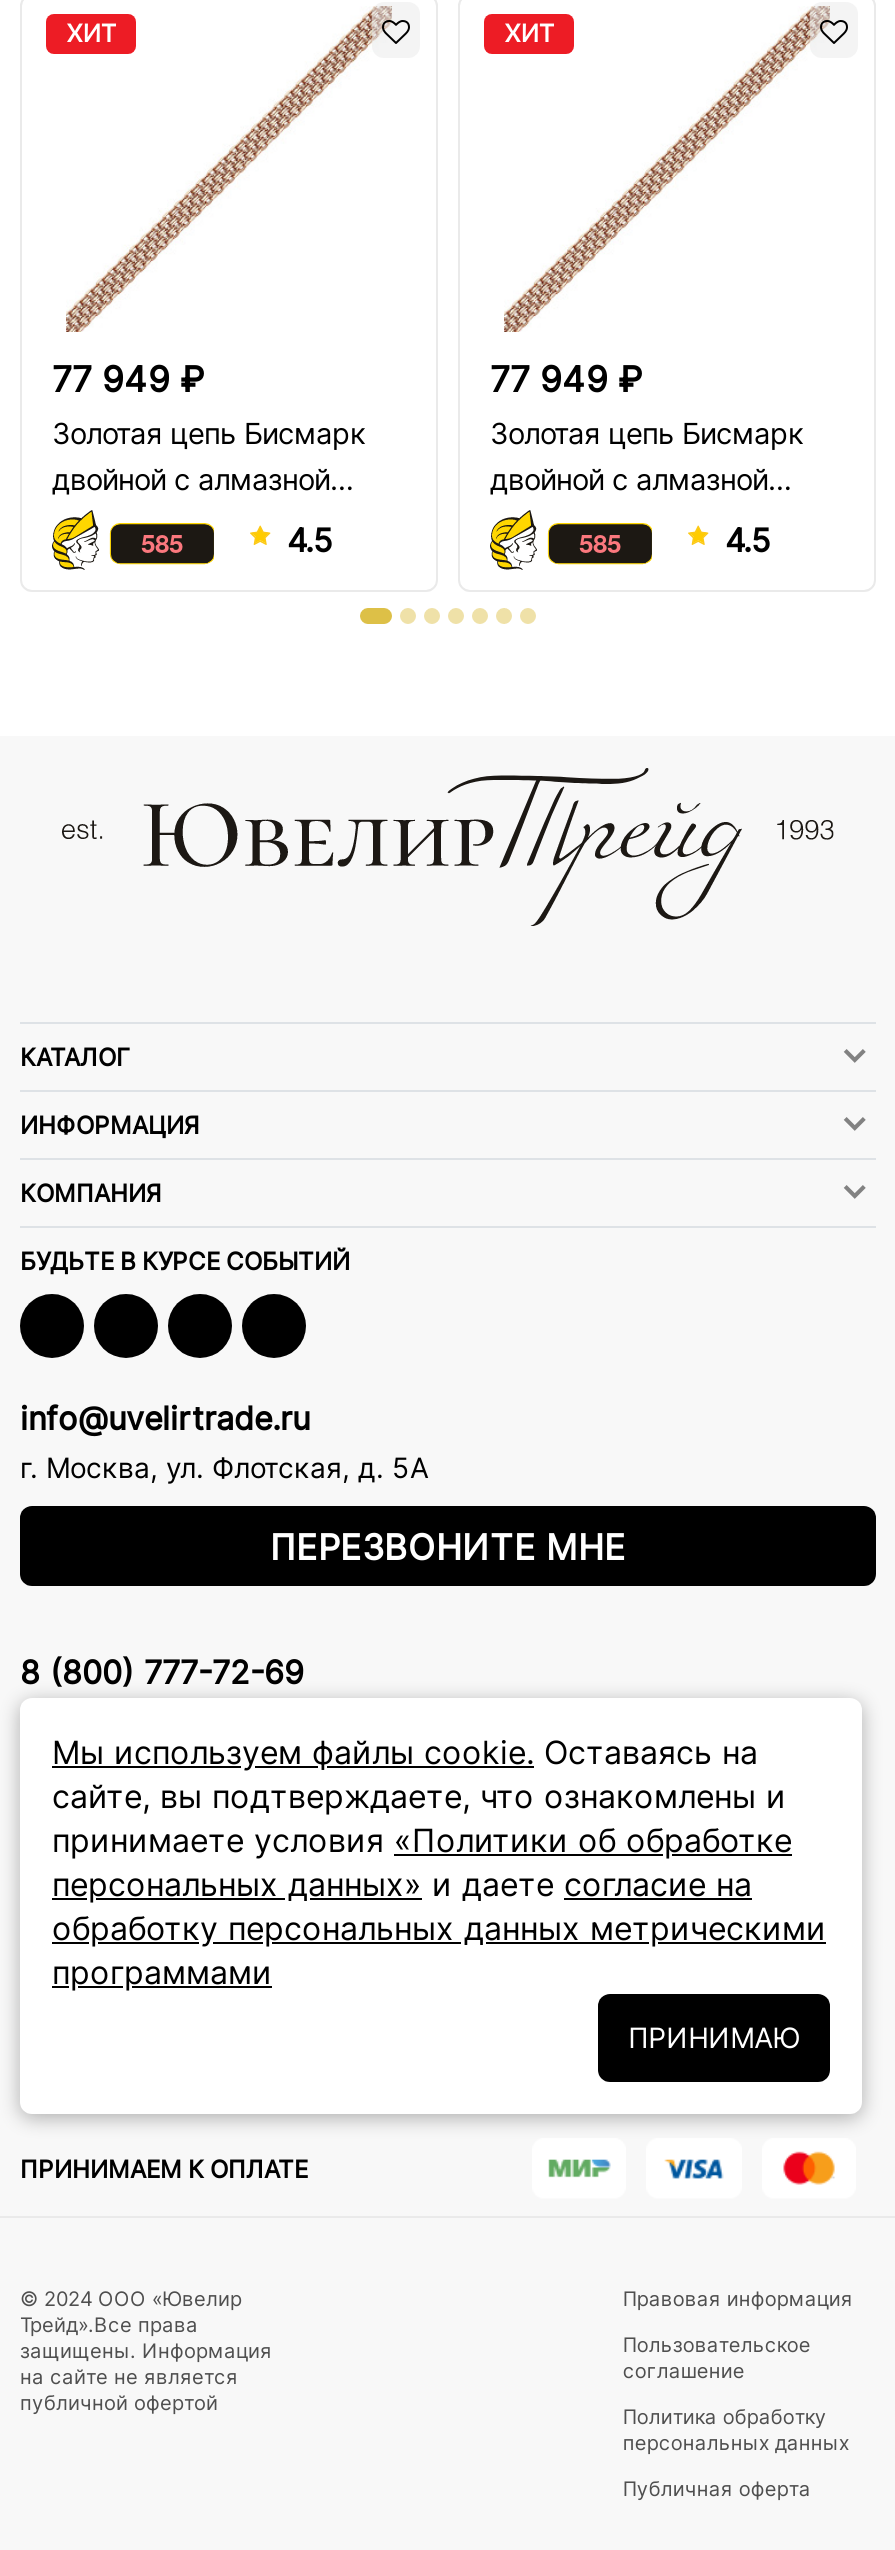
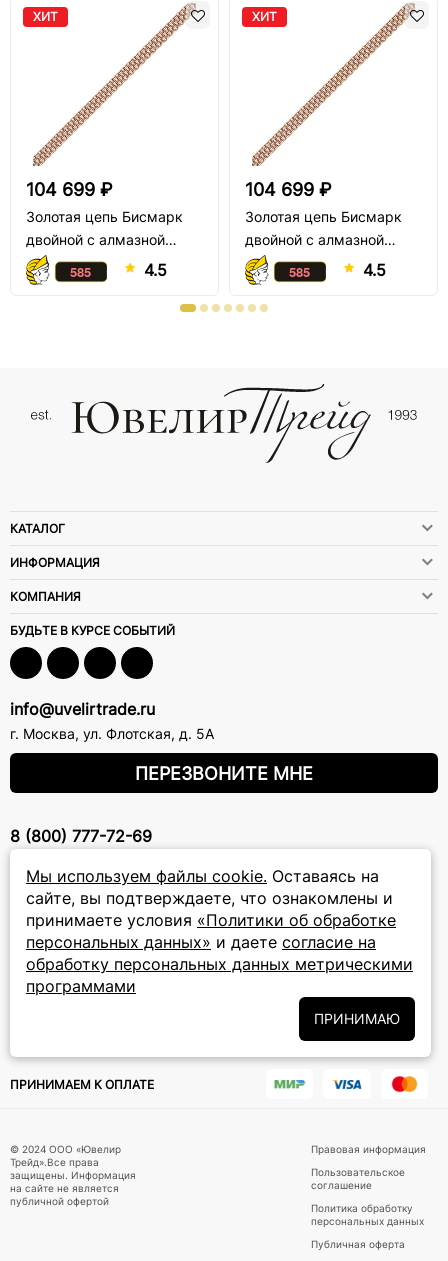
- 77 949 ₽
+ 104 699 ₽

- 77 949 ₽
+ 104 699 ₽
